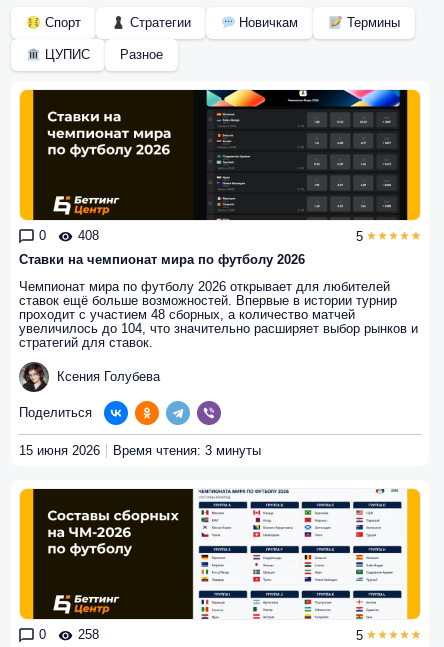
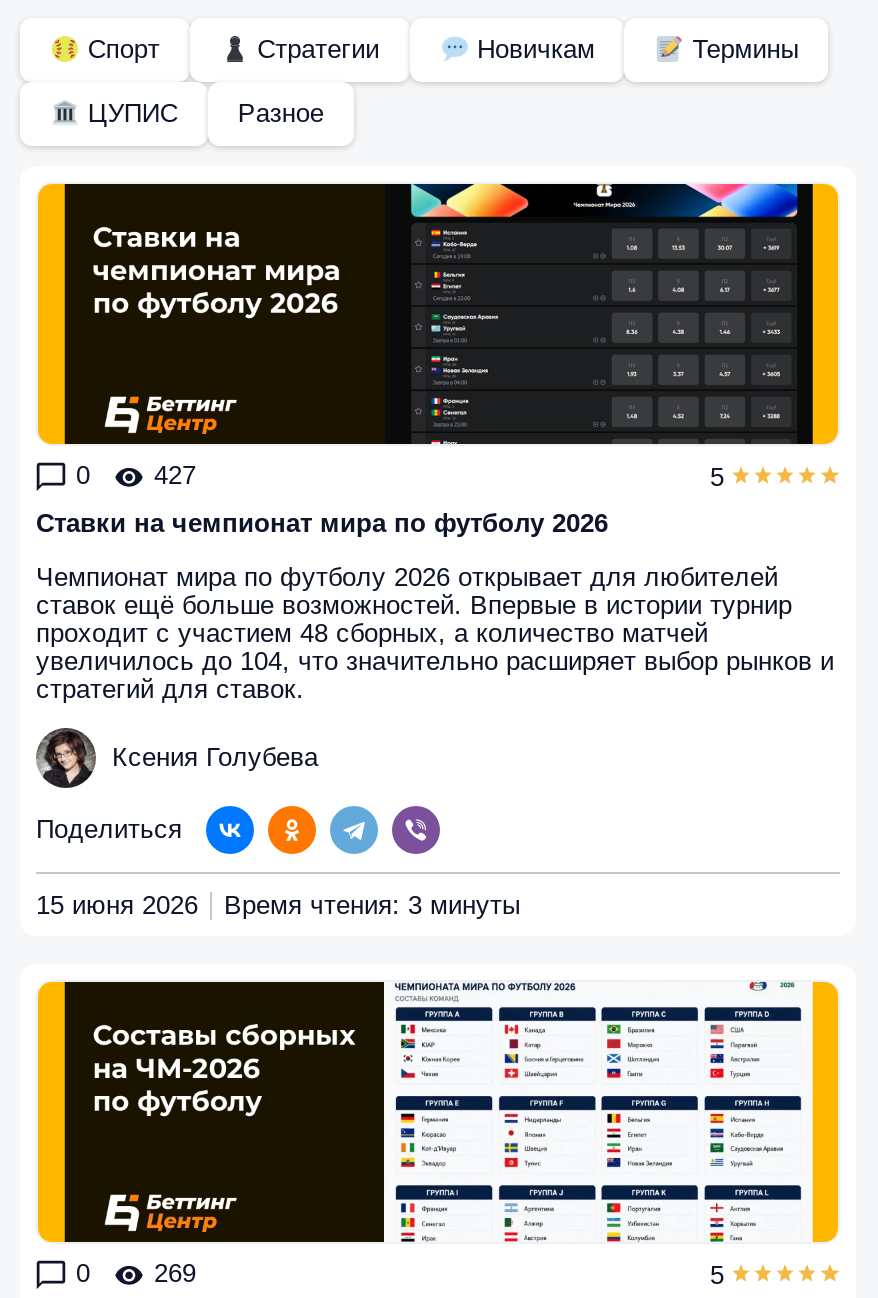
- 408
+ 427

- 258
+ 269
